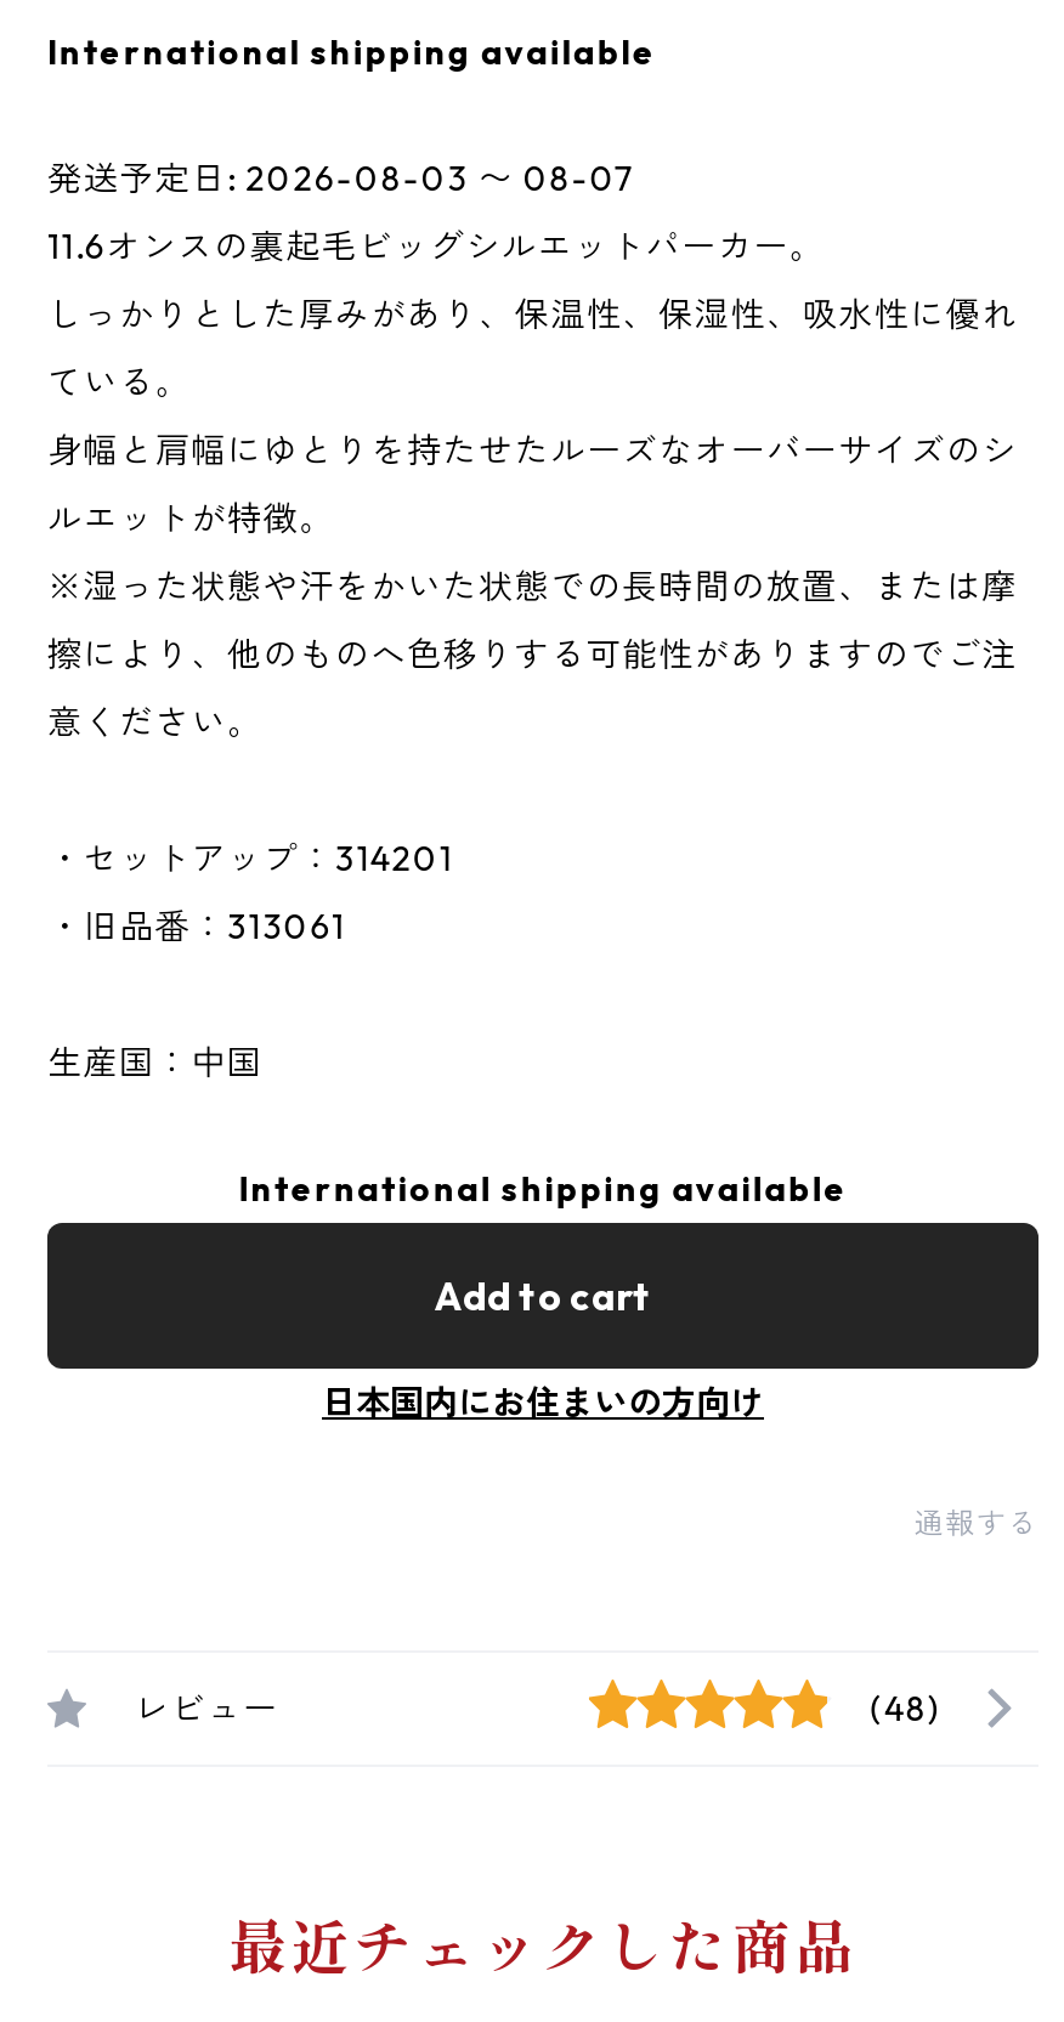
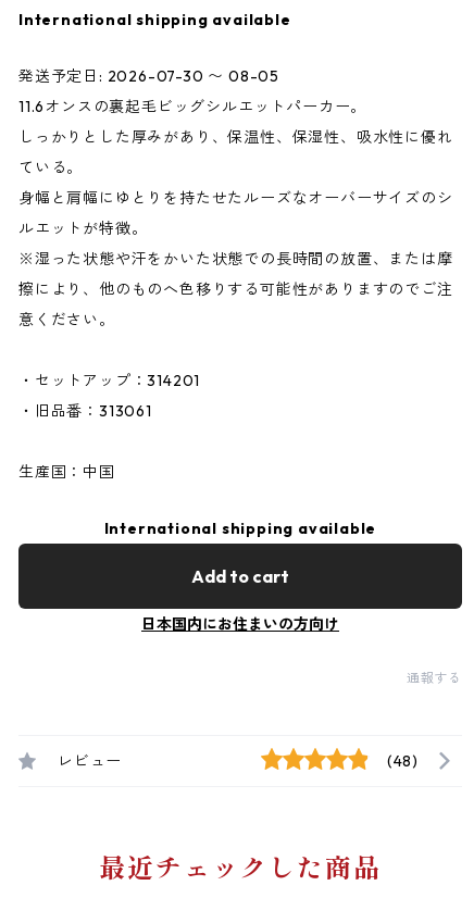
- 発送予定日: 2026-08-03 〜 08-07
+ 発送予定日: 2026-07-30 〜 08-05
